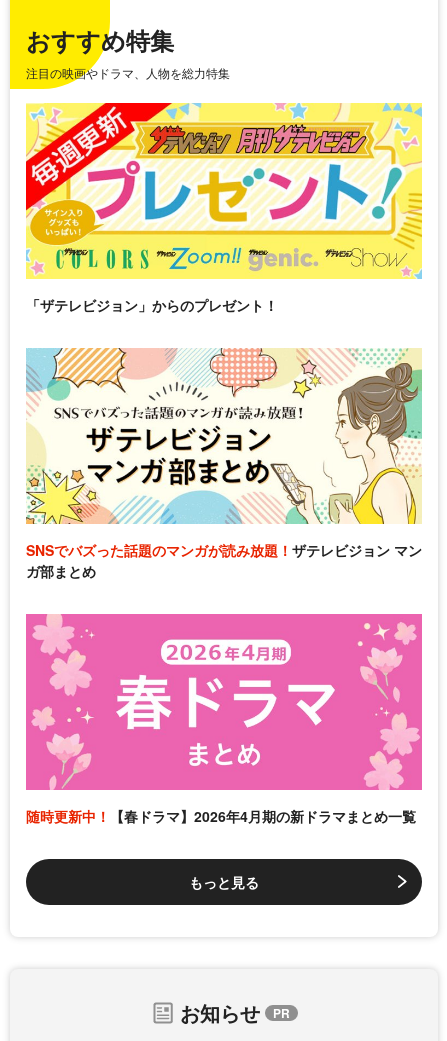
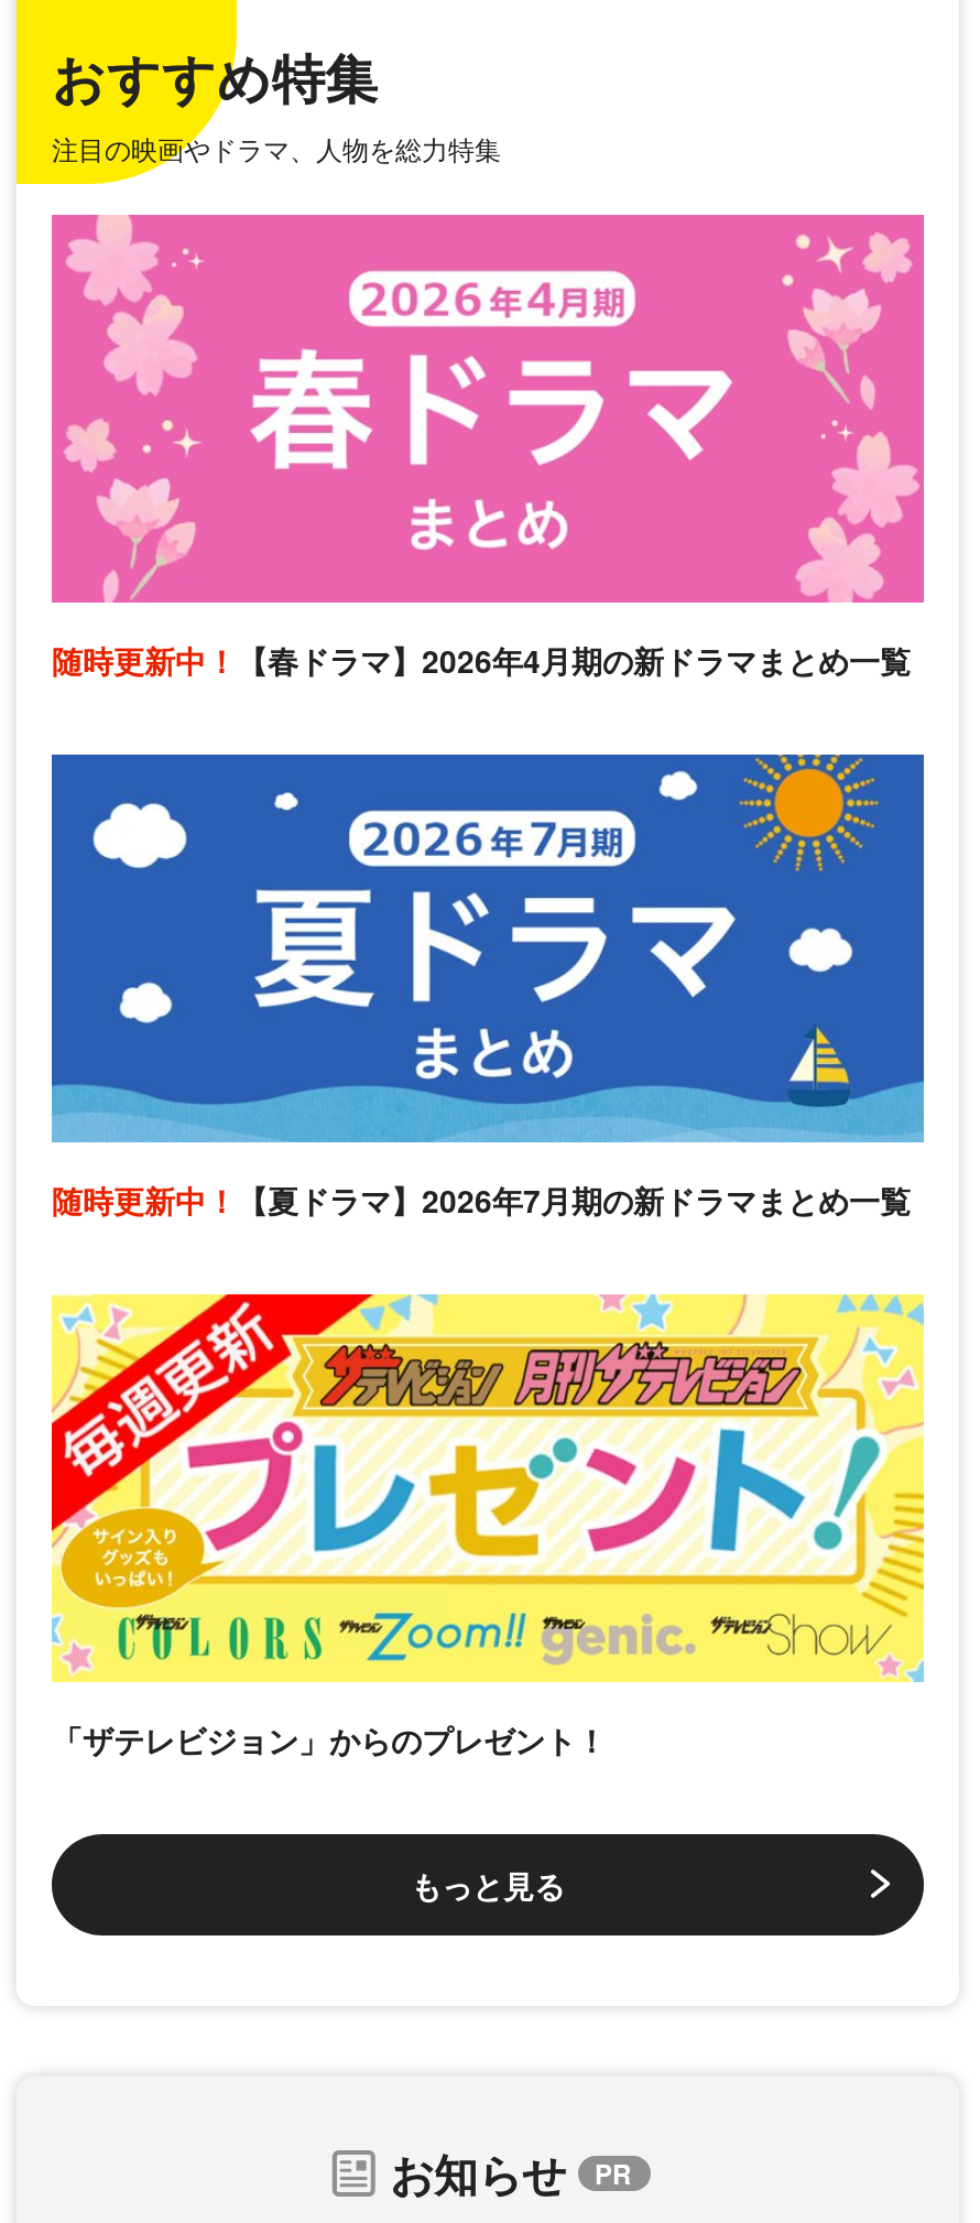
+ 随時更新中！【夏ドラマ】2026年7月期の新ドラマまとめ一覧

moved down: [image] | 「ザテレビジョン」からのプレゼント！

- [image]
+ [image]

- SNSでバズった話題のマンガが読み放題！ザテレビジョン マン
- ガ部まとめ

moved up: [image] | 随時更新中！【春ドラマ】2026年4月期の新ドラマまとめ一覧
